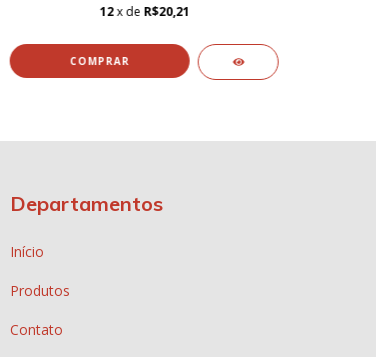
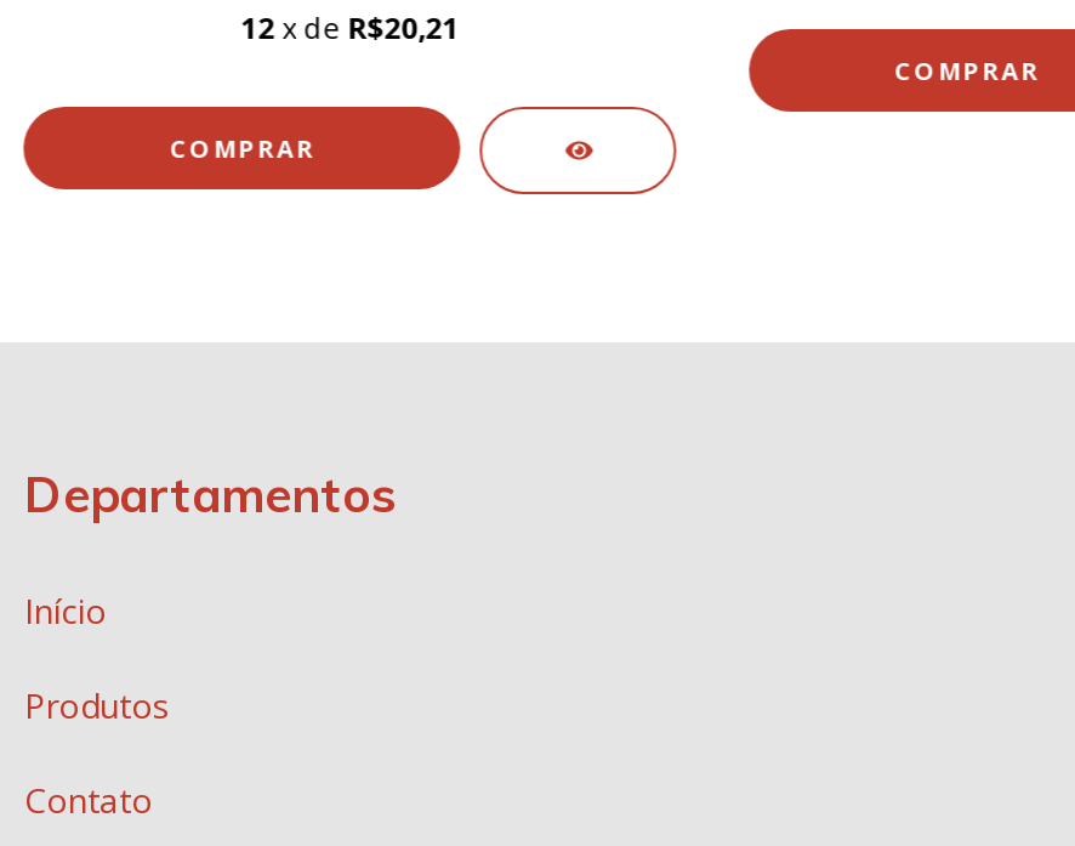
+ [image]
